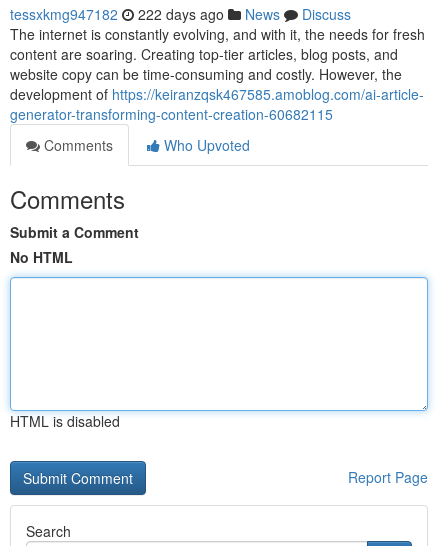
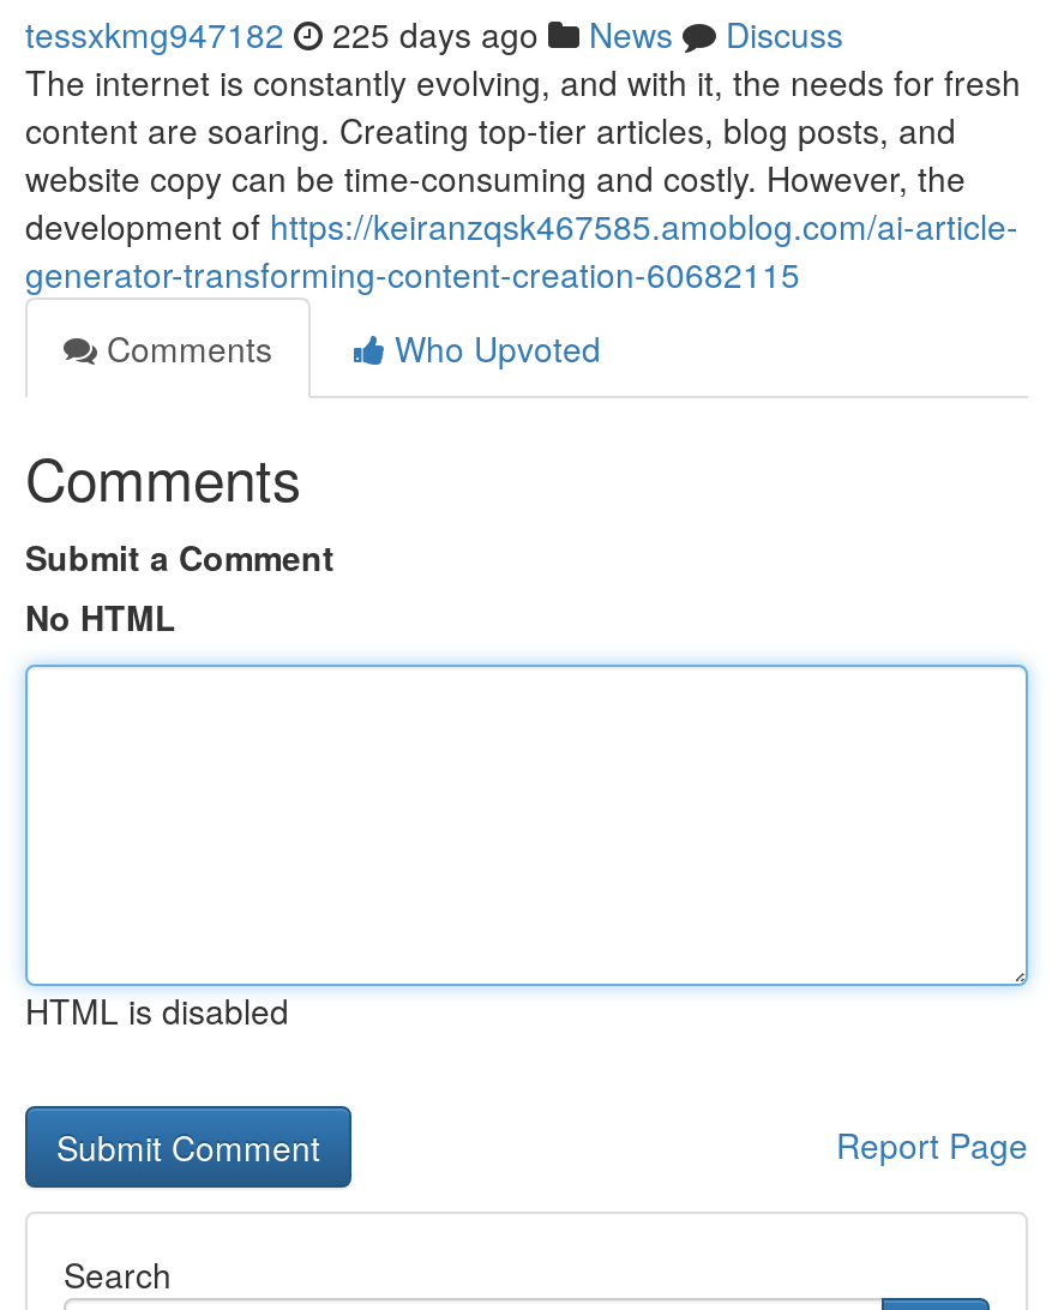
- tessxkmg947182 222 days ago News Discuss
+ tessxkmg947182 225 days ago News Discuss
